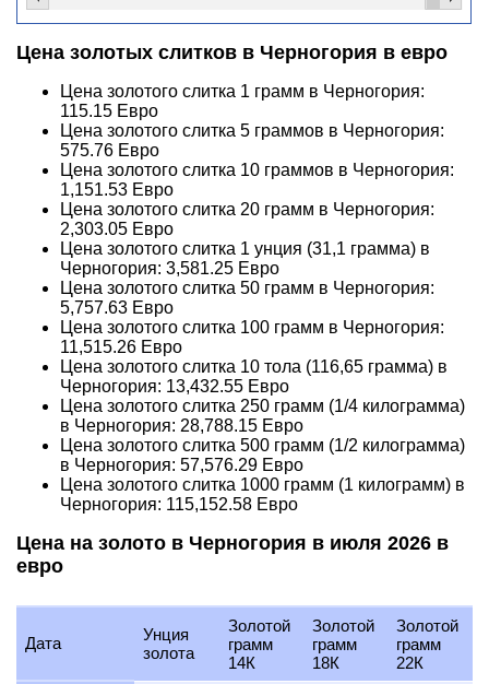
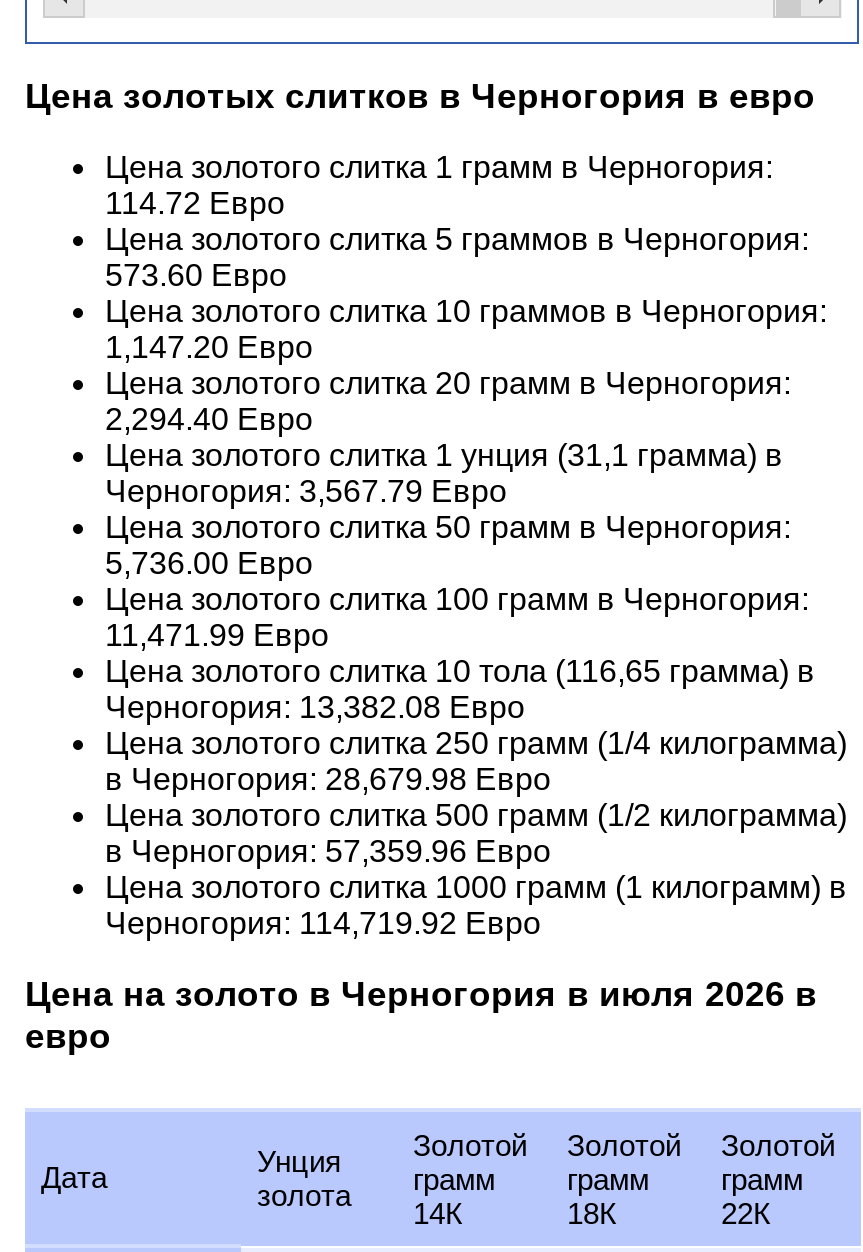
- 115.15 Евро
+ 114.72 Евро

- 575.76 Евро
+ 573.60 Евро

- 1,151.53 Евро
+ 1,147.20 Евро

- 2,303.05 Евро
+ 2,294.40 Евро

- Черногория: 3,581.25 Евро
+ Черногория: 3,567.79 Евро

- 5,757.63 Евро
+ 5,736.00 Евро

- 11,515.26 Евро
+ 11,471.99 Евро

- Черногория: 13,432.55 Евро
+ Черногория: 13,382.08 Евро

- в Черногория: 28,788.15 Евро
+ в Черногория: 28,679.98 Евро

- в Черногория: 57,576.29 Евро
+ в Черногория: 57,359.96 Евро

- Черногория: 115,152.58 Евро
+ Черногория: 114,719.92 Евро
